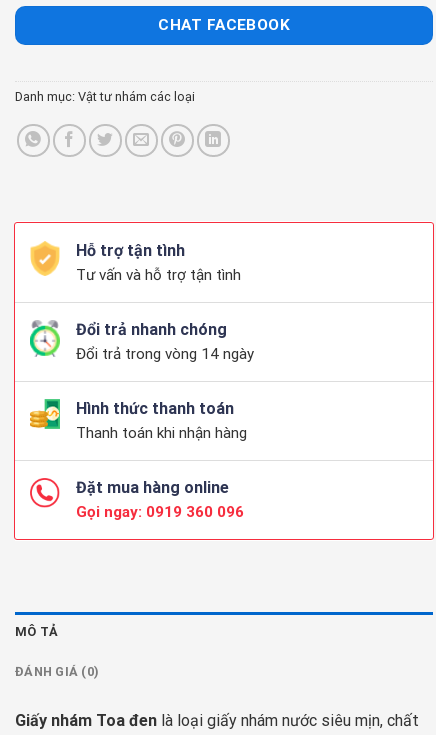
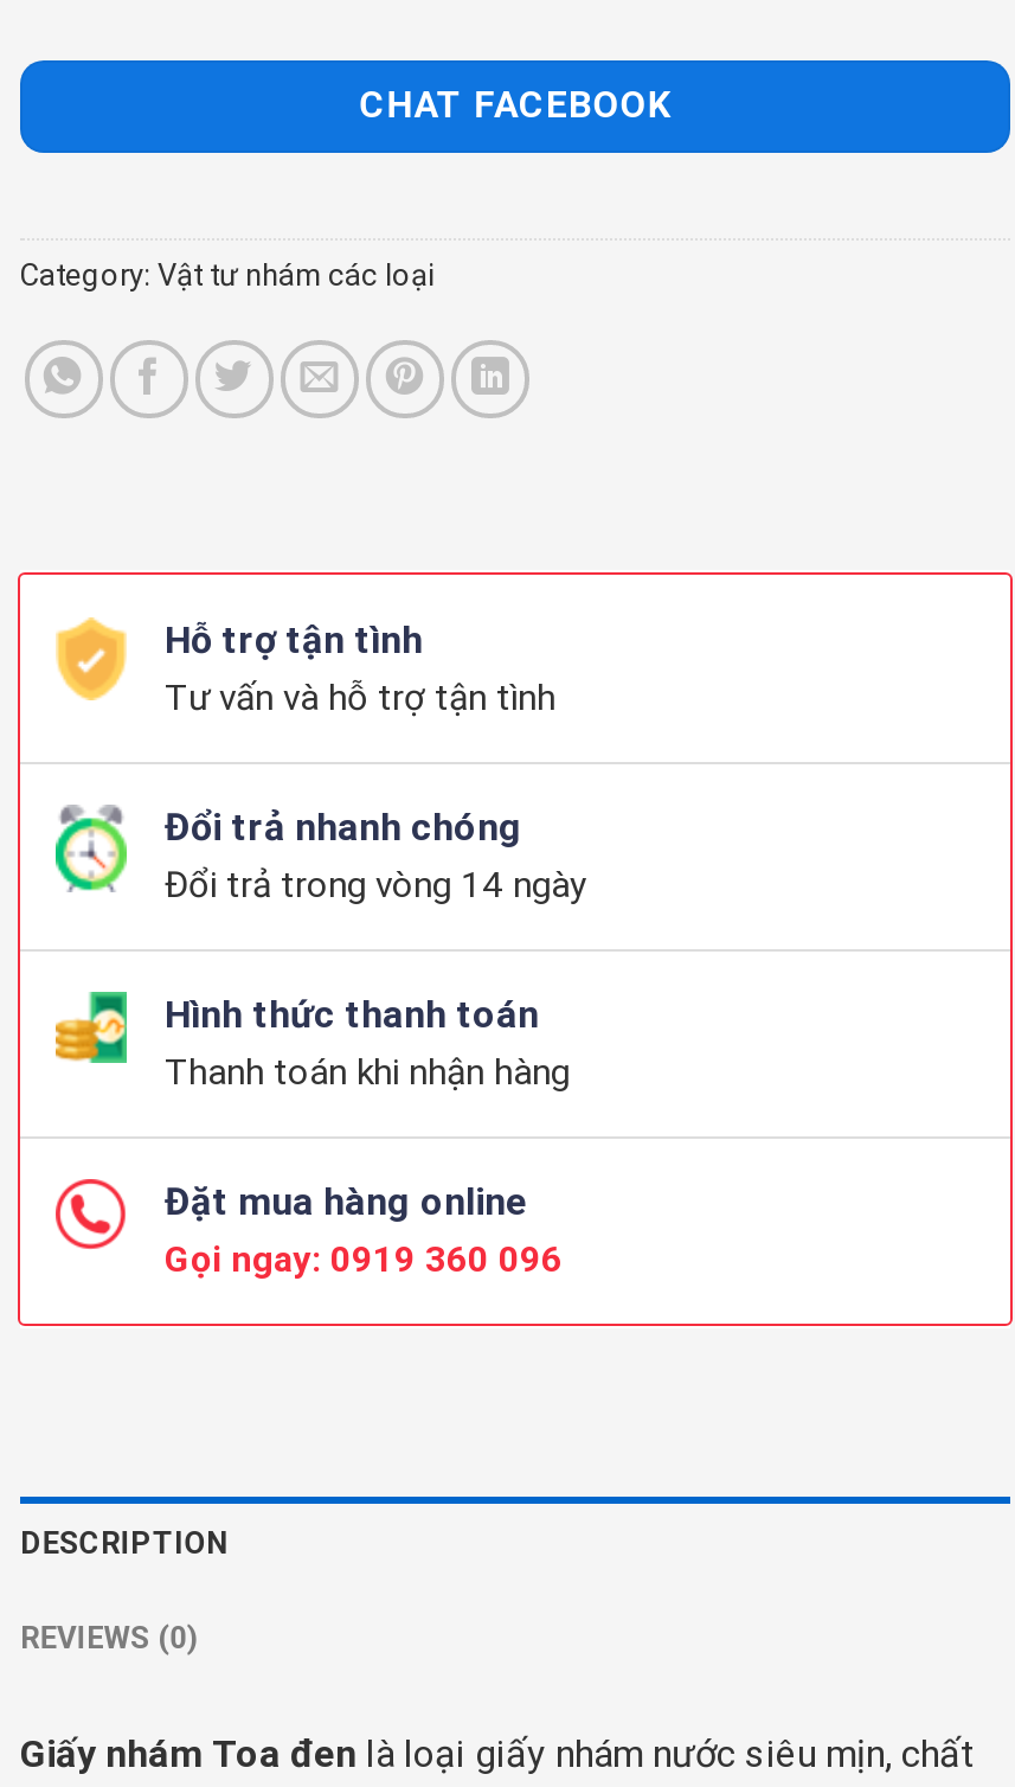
- Danh mục: Vật tư nhám các loại
+ Category: Vật tư nhám các loại

- MÔ TẢ
+ DESCRIPTION

- ĐÁNH GIÁ (0)
+ REVIEWS (0)
